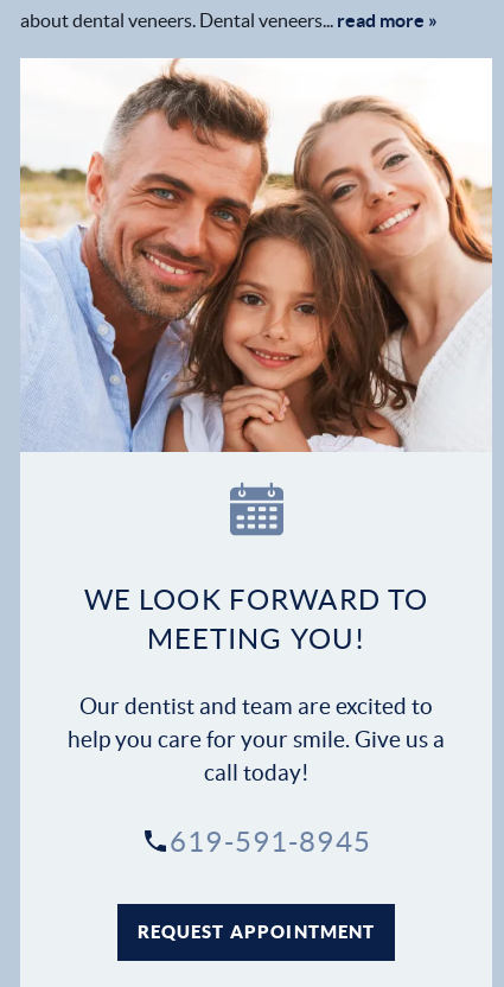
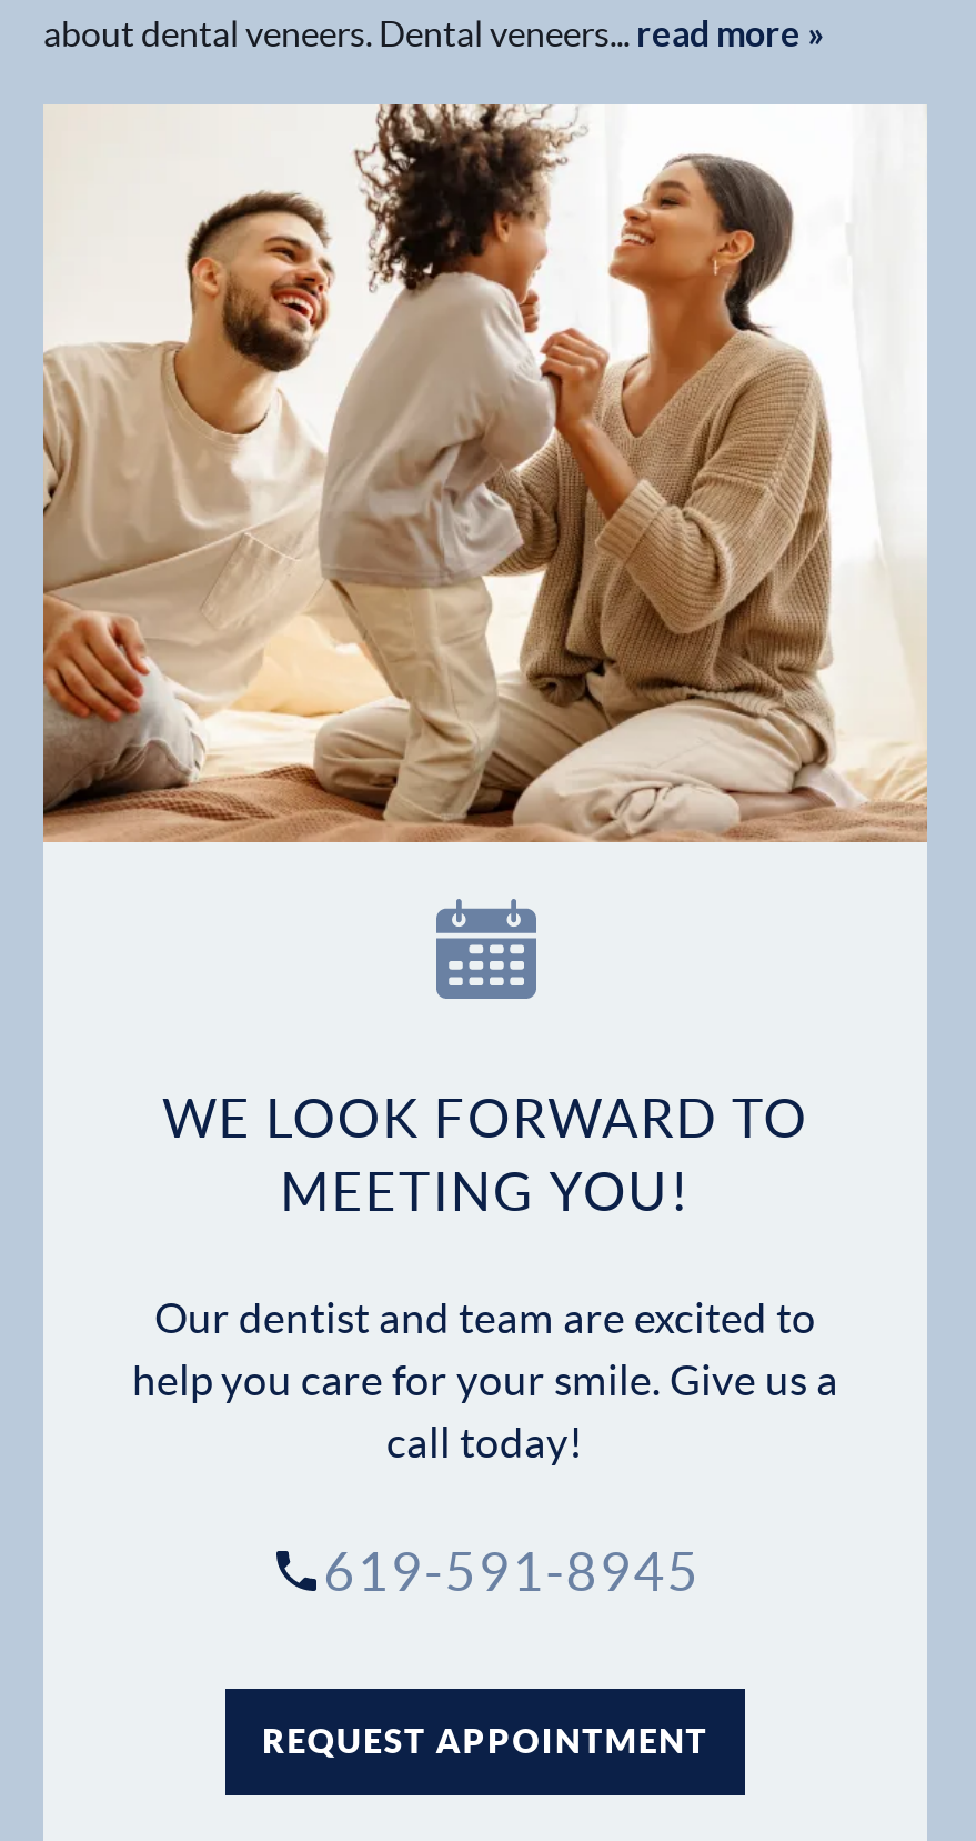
- [image]
+ [image]
